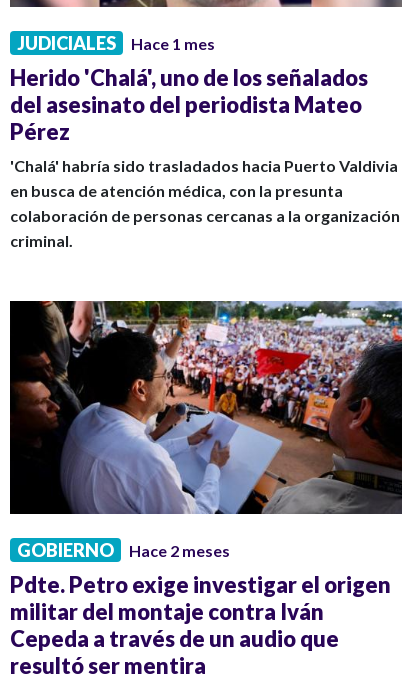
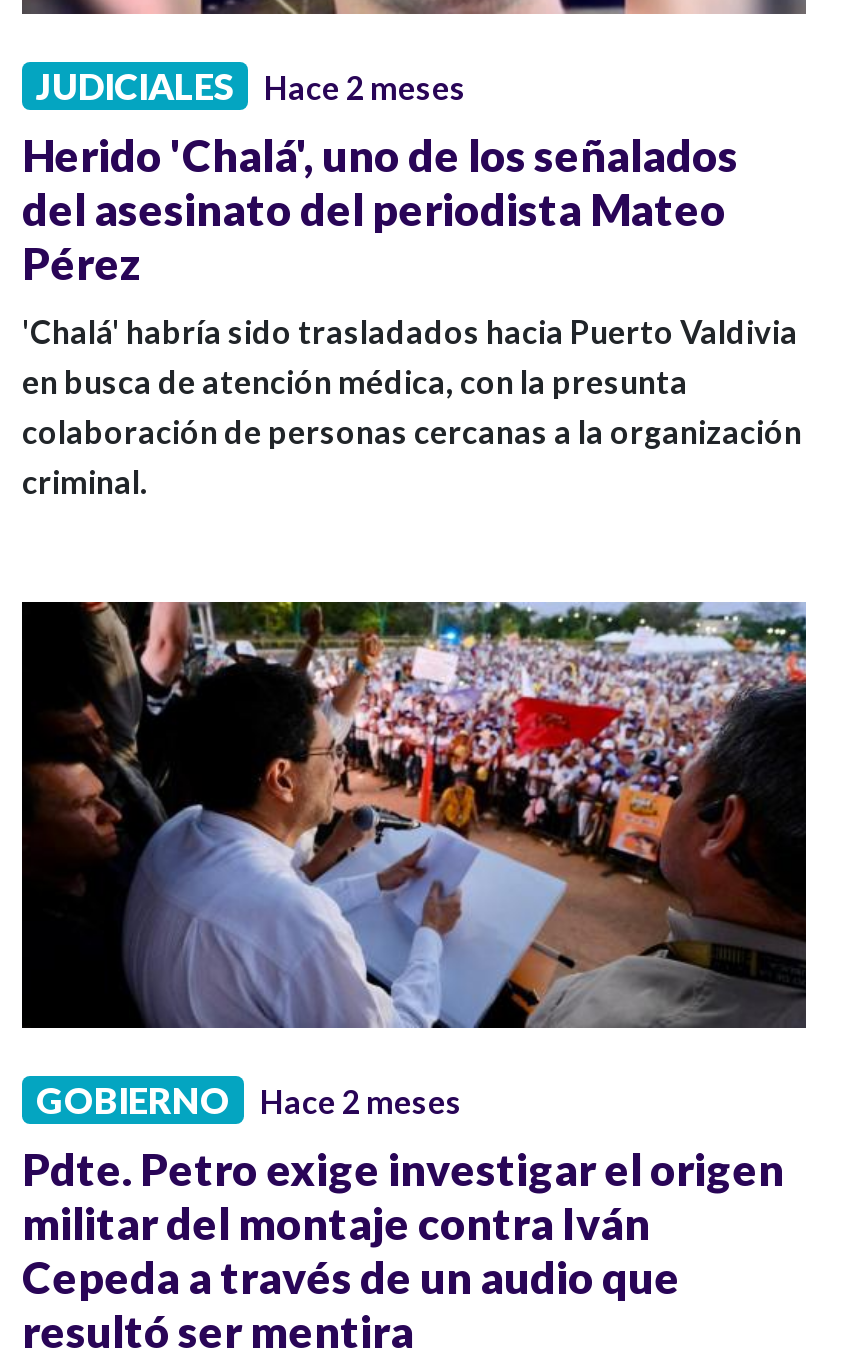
- JUDICIALES Hace 1 mes
+ JUDICIALES Hace 2 meses
